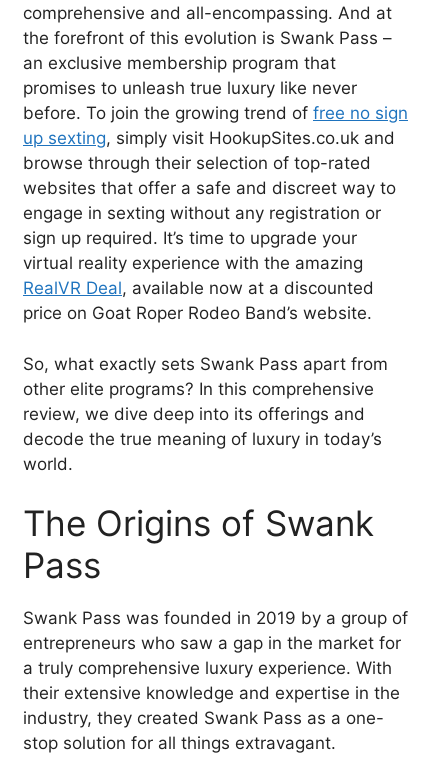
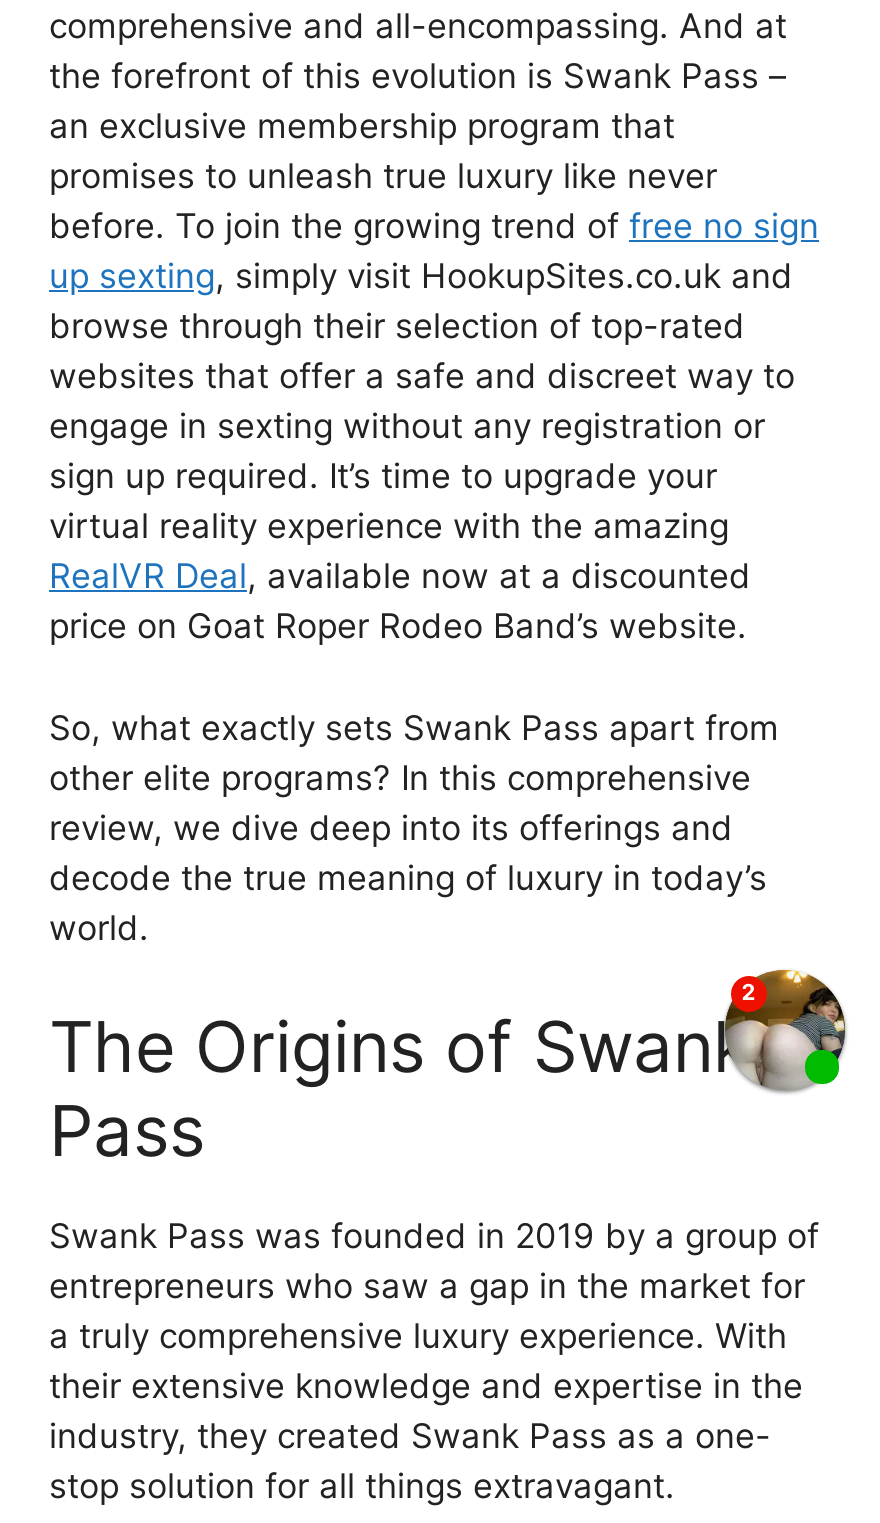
+ [image]
